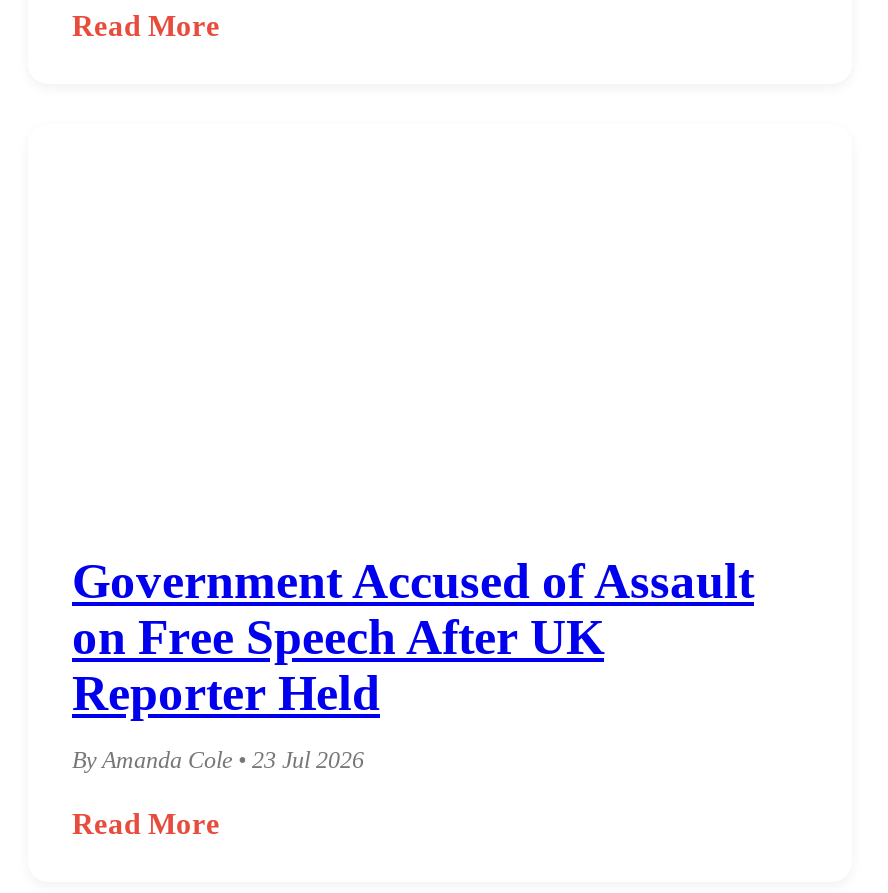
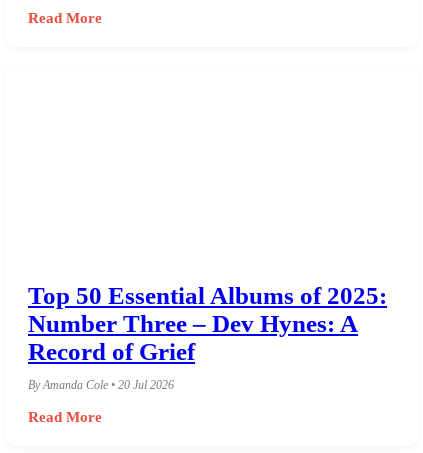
- Government Accused of Assault
- on Free Speech After UK
- Reporter Held
+ Top 50 Essential Albums of 2025:
+ Number Three – Dev Hynes: A
+ Record of Grief

- By Amanda Cole • 23 Jul 2026
+ By Amanda Cole • 20 Jul 2026
